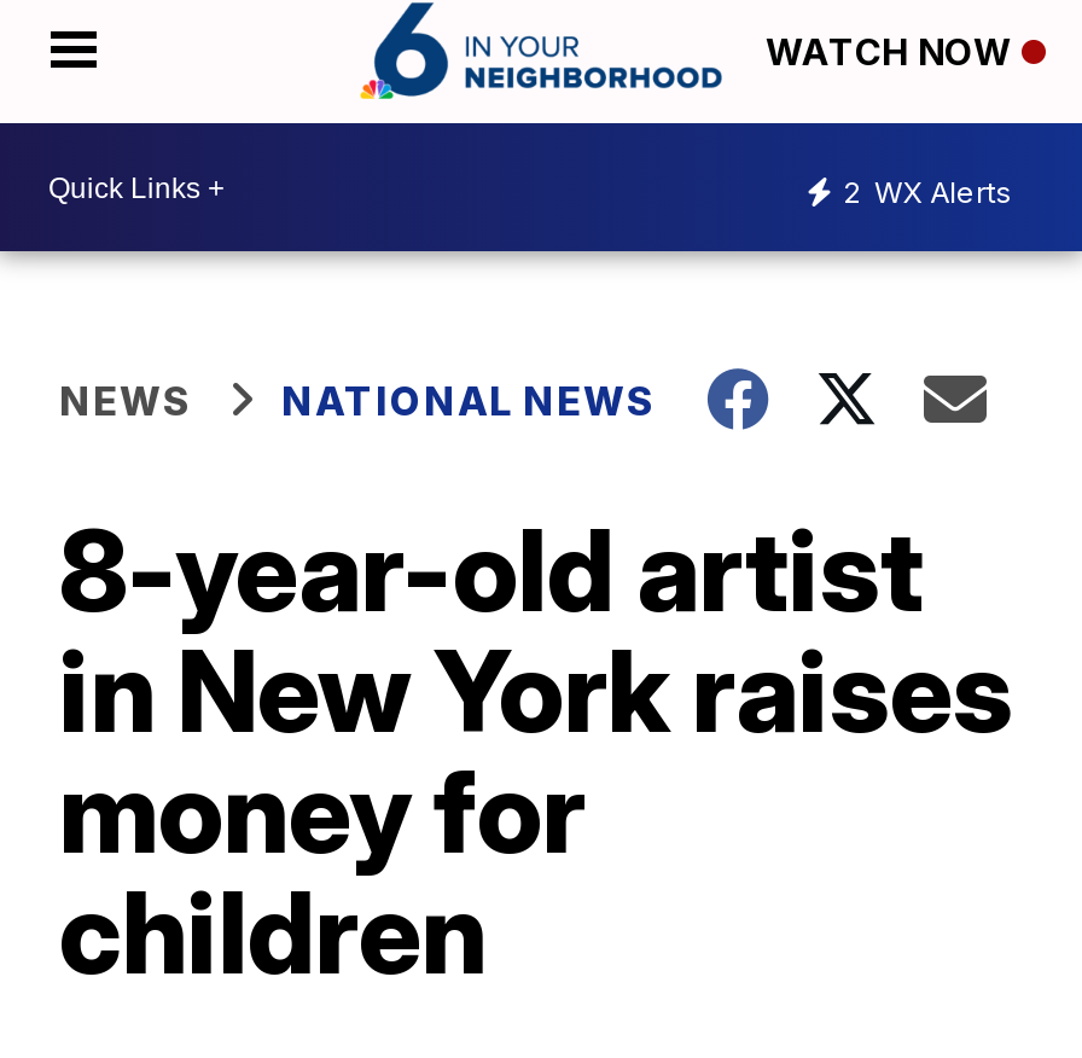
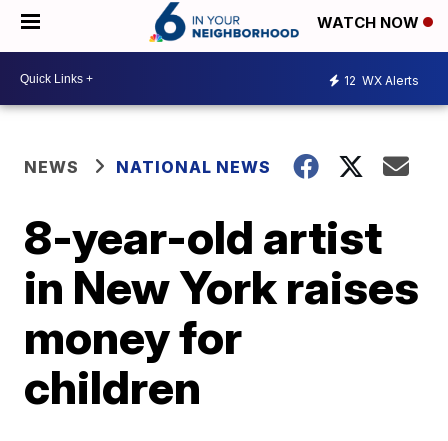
- 2 WX Alerts
+ 12 WX Alerts
